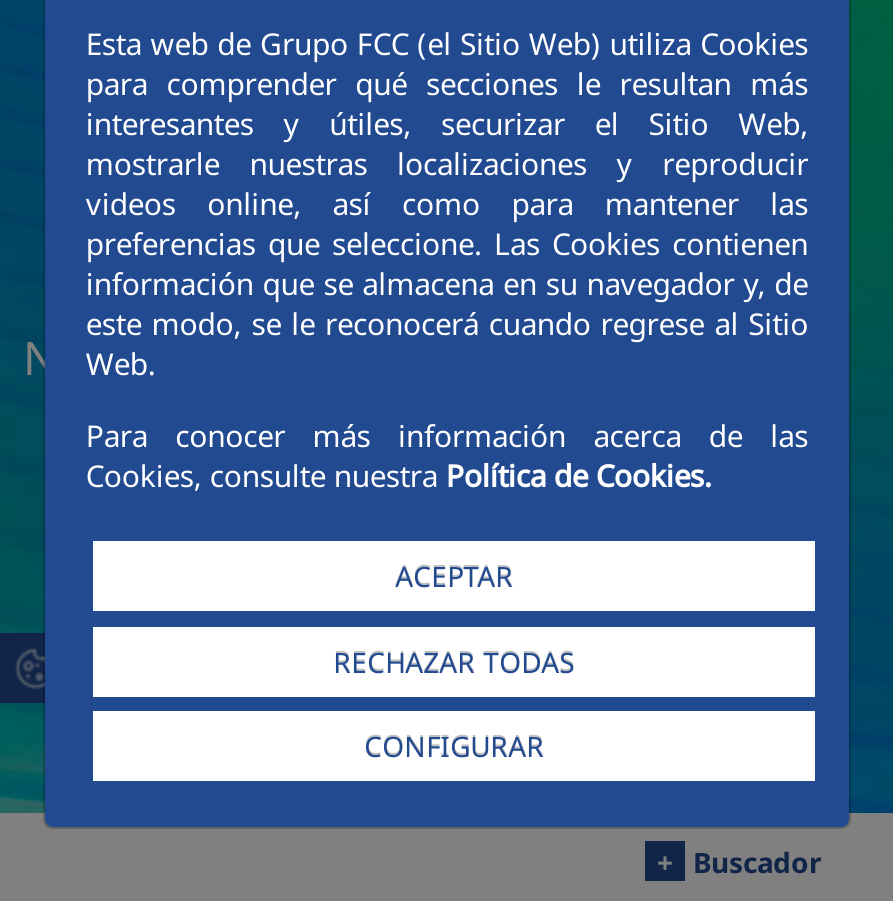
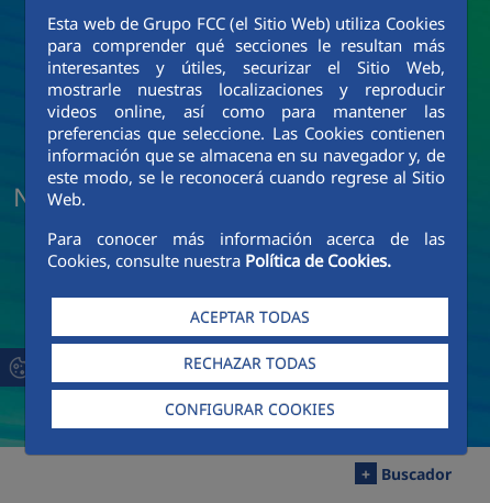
- ACEPTAR
+ ACEPTAR TODAS

- CONFIGURAR
+ CONFIGURAR COOKIES
